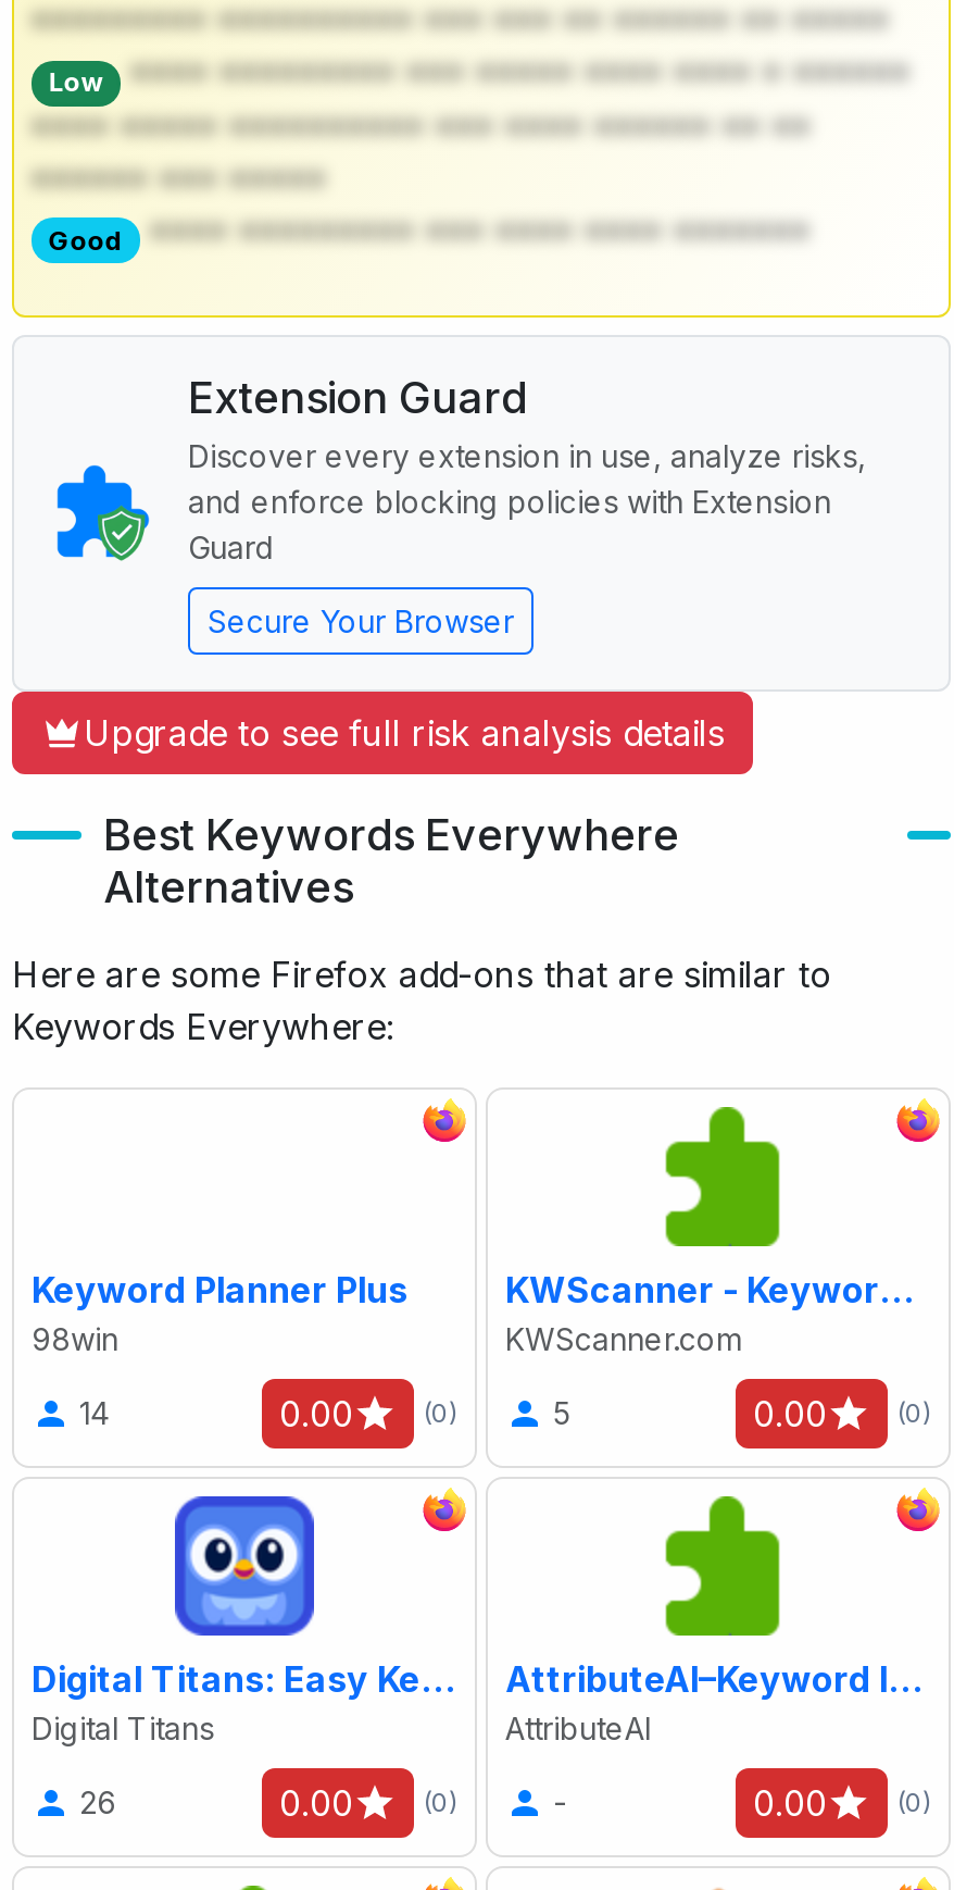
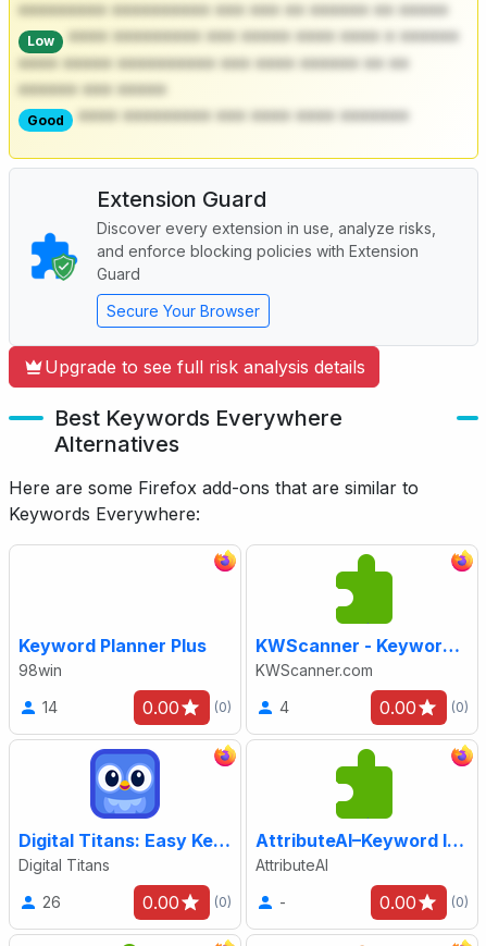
- 5
+ 4
